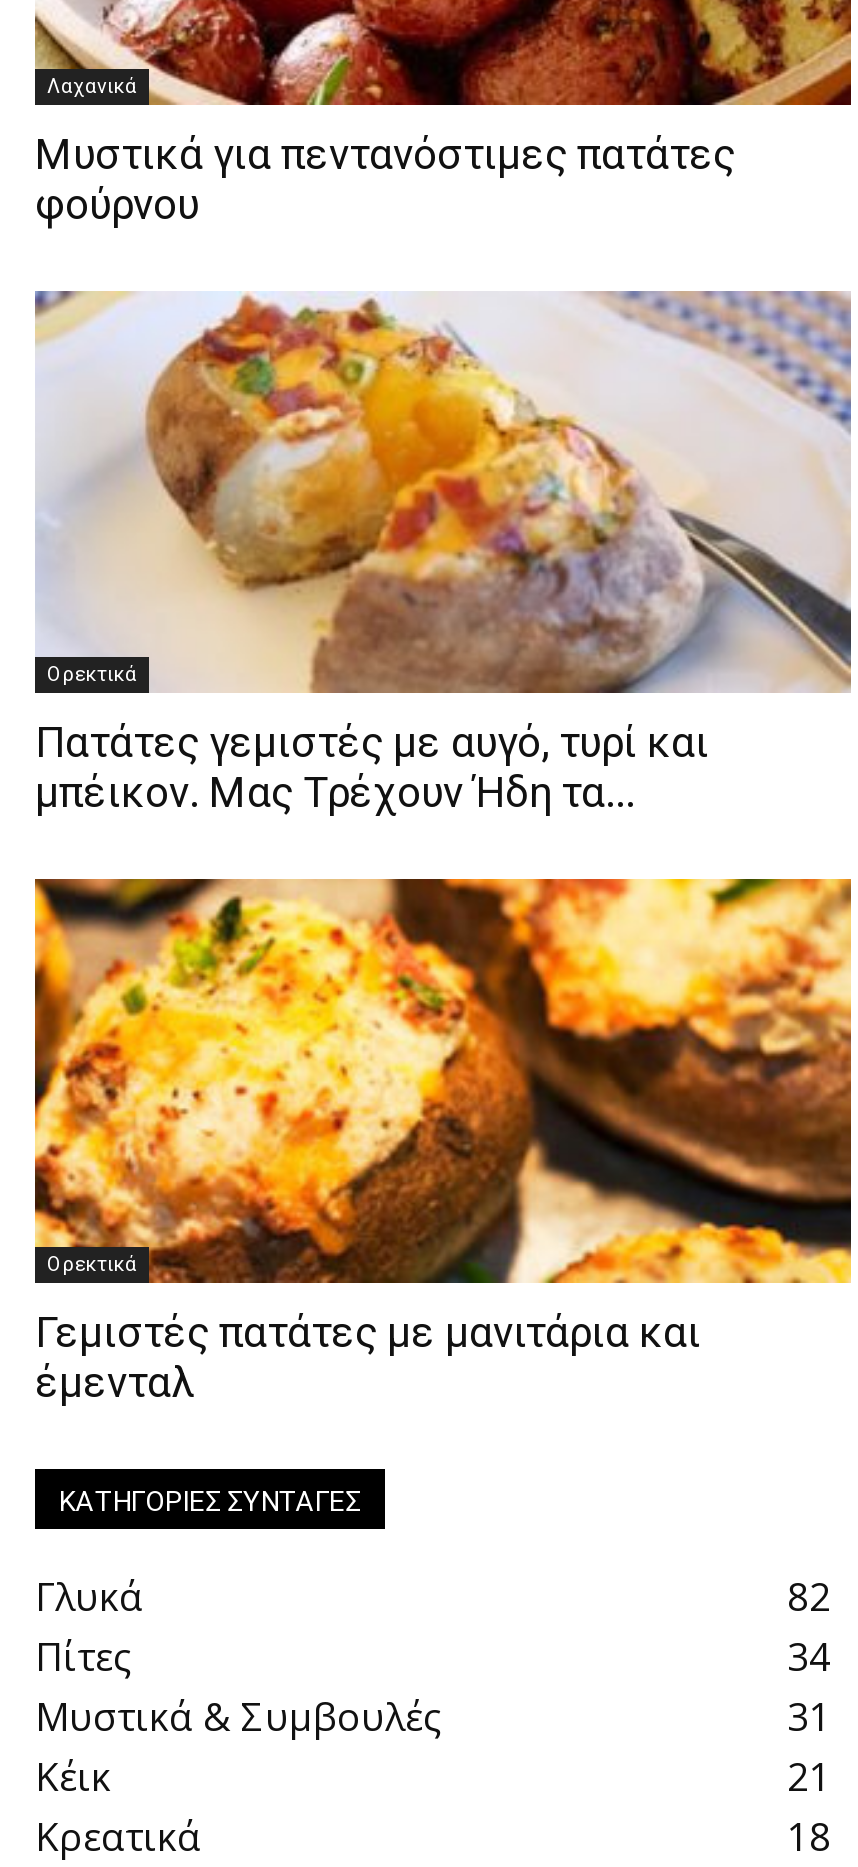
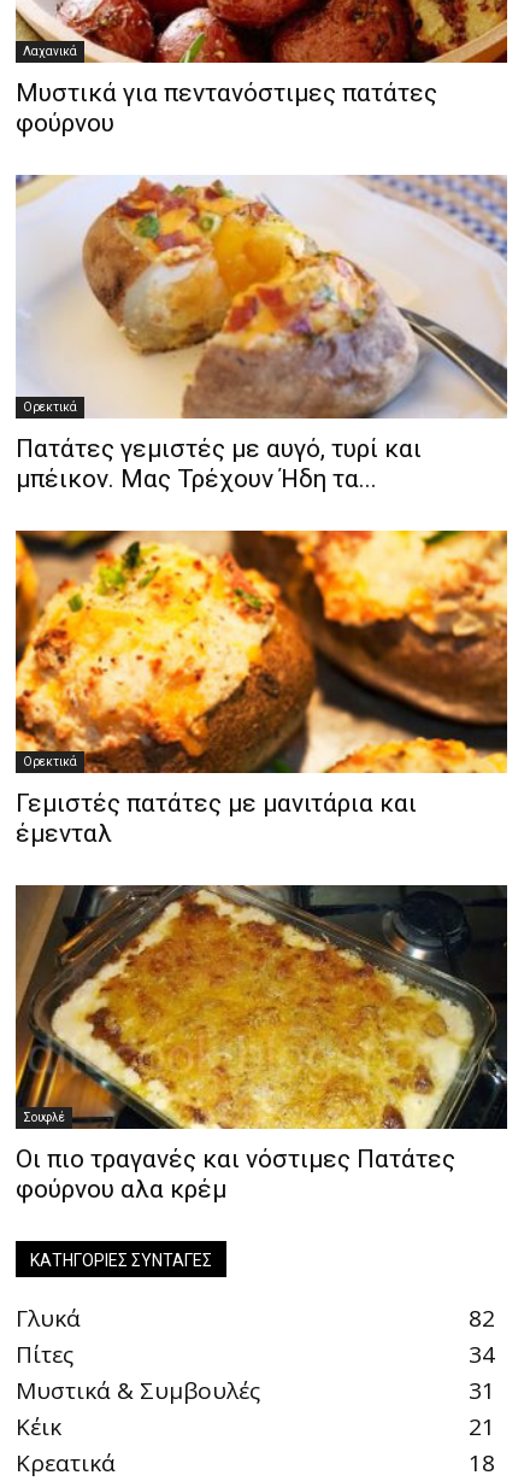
+ [image]
+ Σουφλέ
+ Οι πιο τραγανές και νόστιμες Πατάτες
+ φούρνου αλα κρέμ
